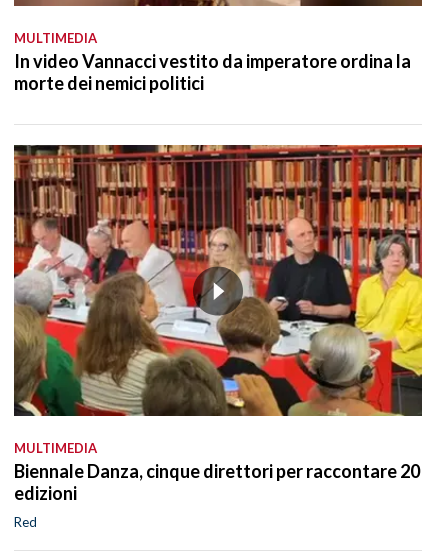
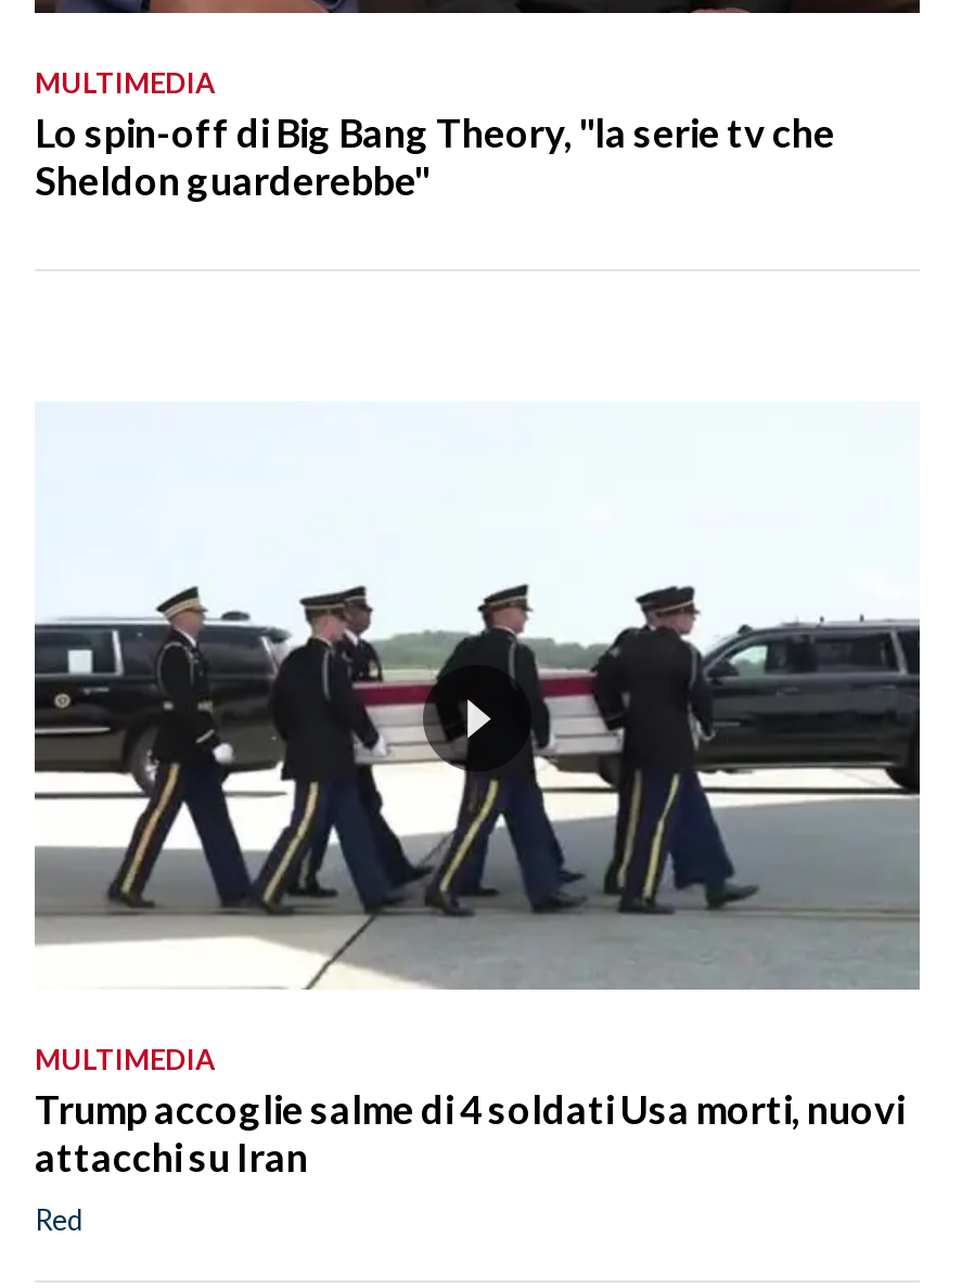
- In video Vannacci vestito da imperatore ordina la
- morte dei nemici politici
+ Lo spin-off di Big Bang Theory, "la serie tv che
+ Sheldon guarderebbe"

- [image]
+ [image]

- Biennale Danza, cinque direttori per raccontare 20
- edizioni
+ Trump accoglie salme di 4 soldati Usa morti, nuovi
+ attacchi su Iran
